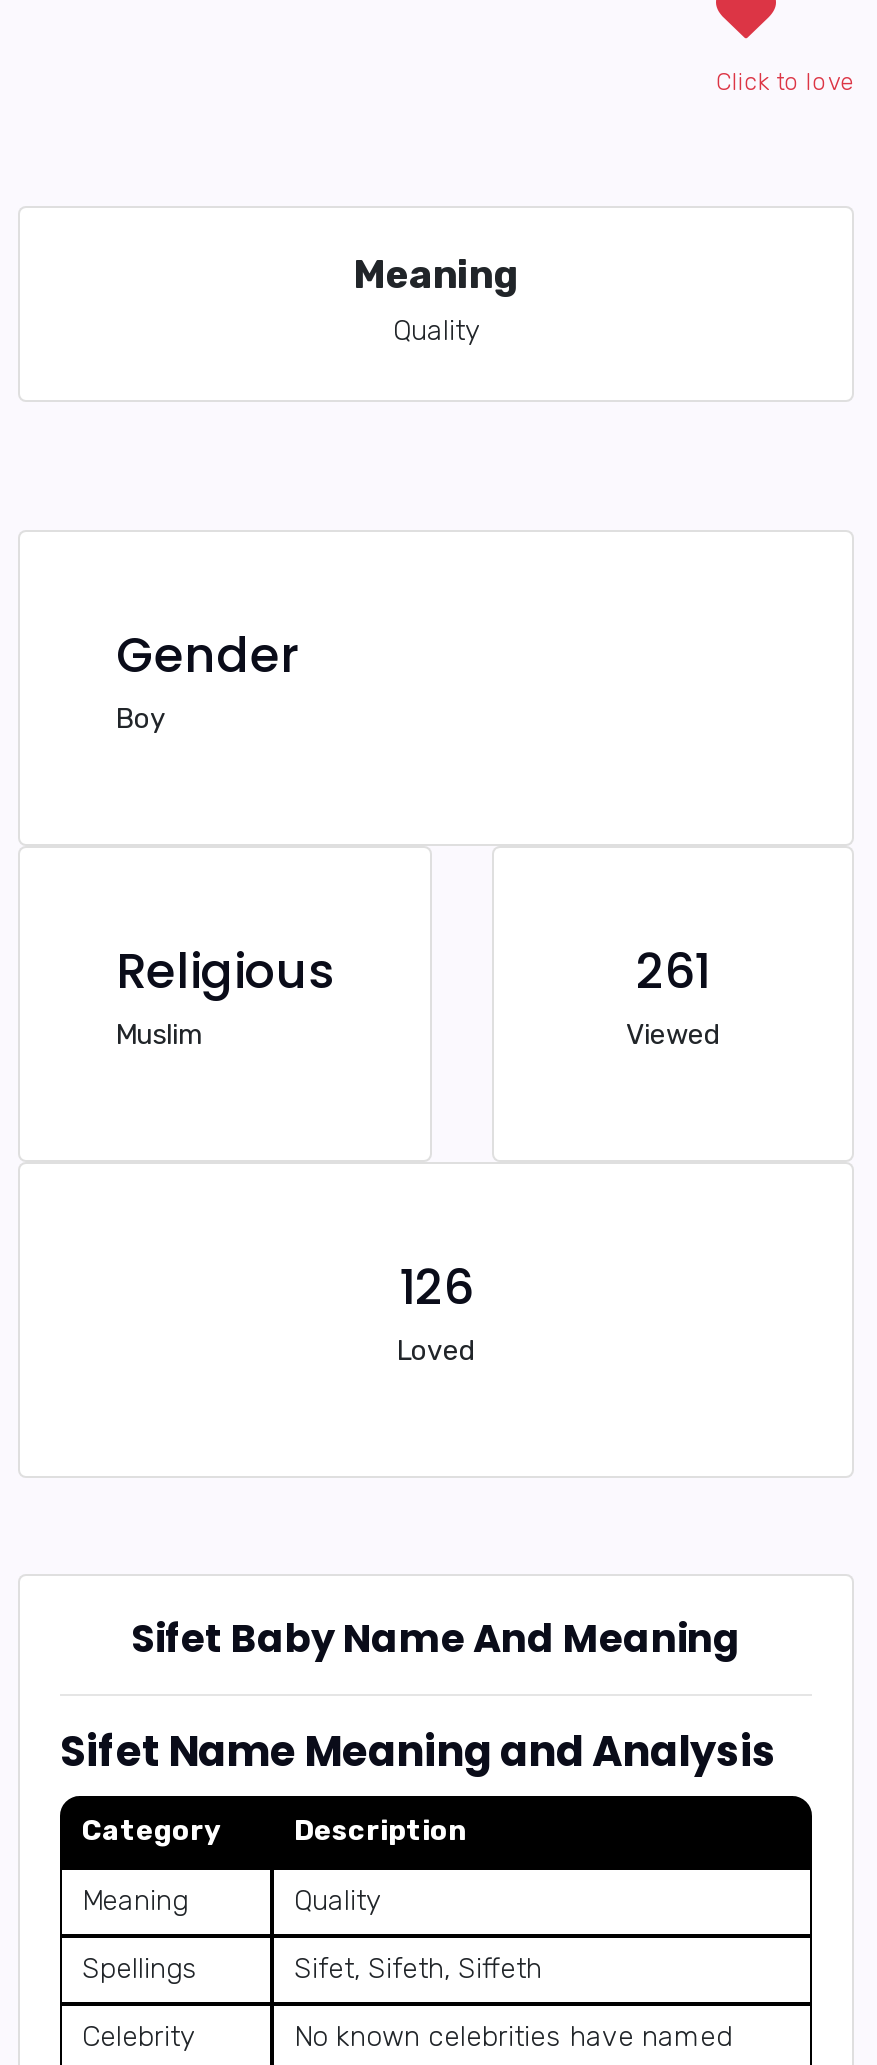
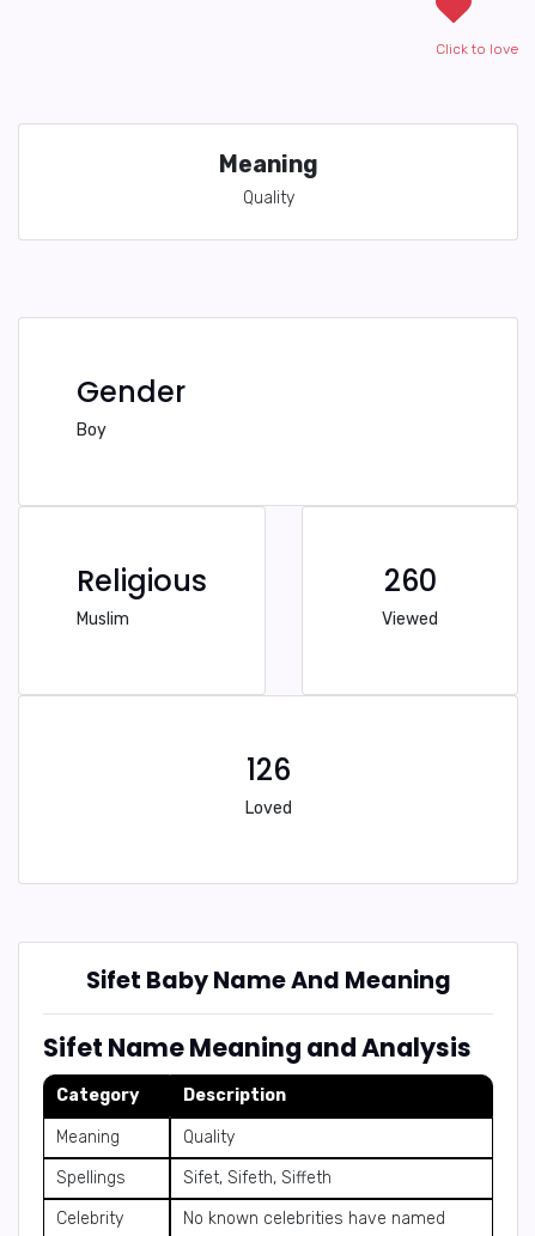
- 261
+ 260
